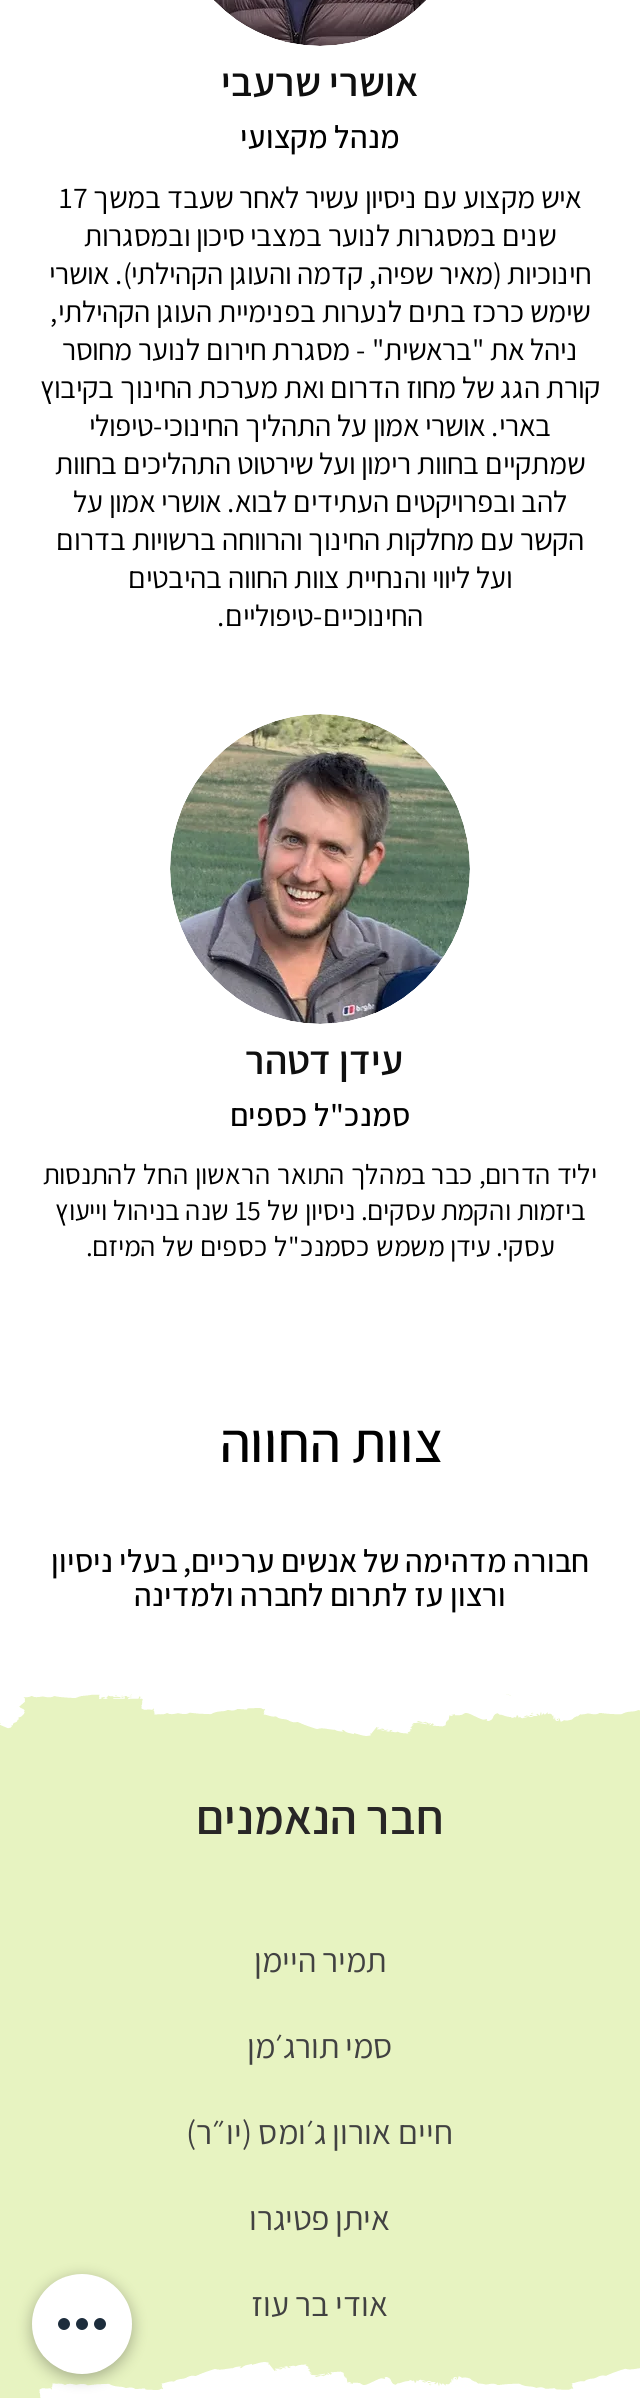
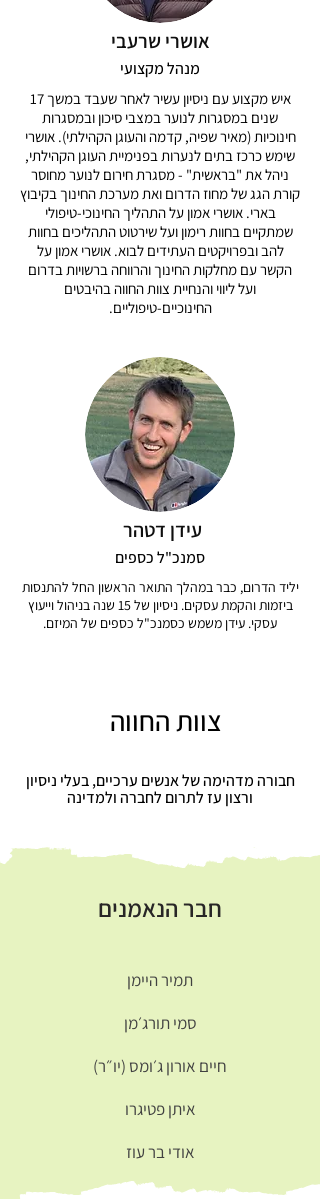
- [image]
